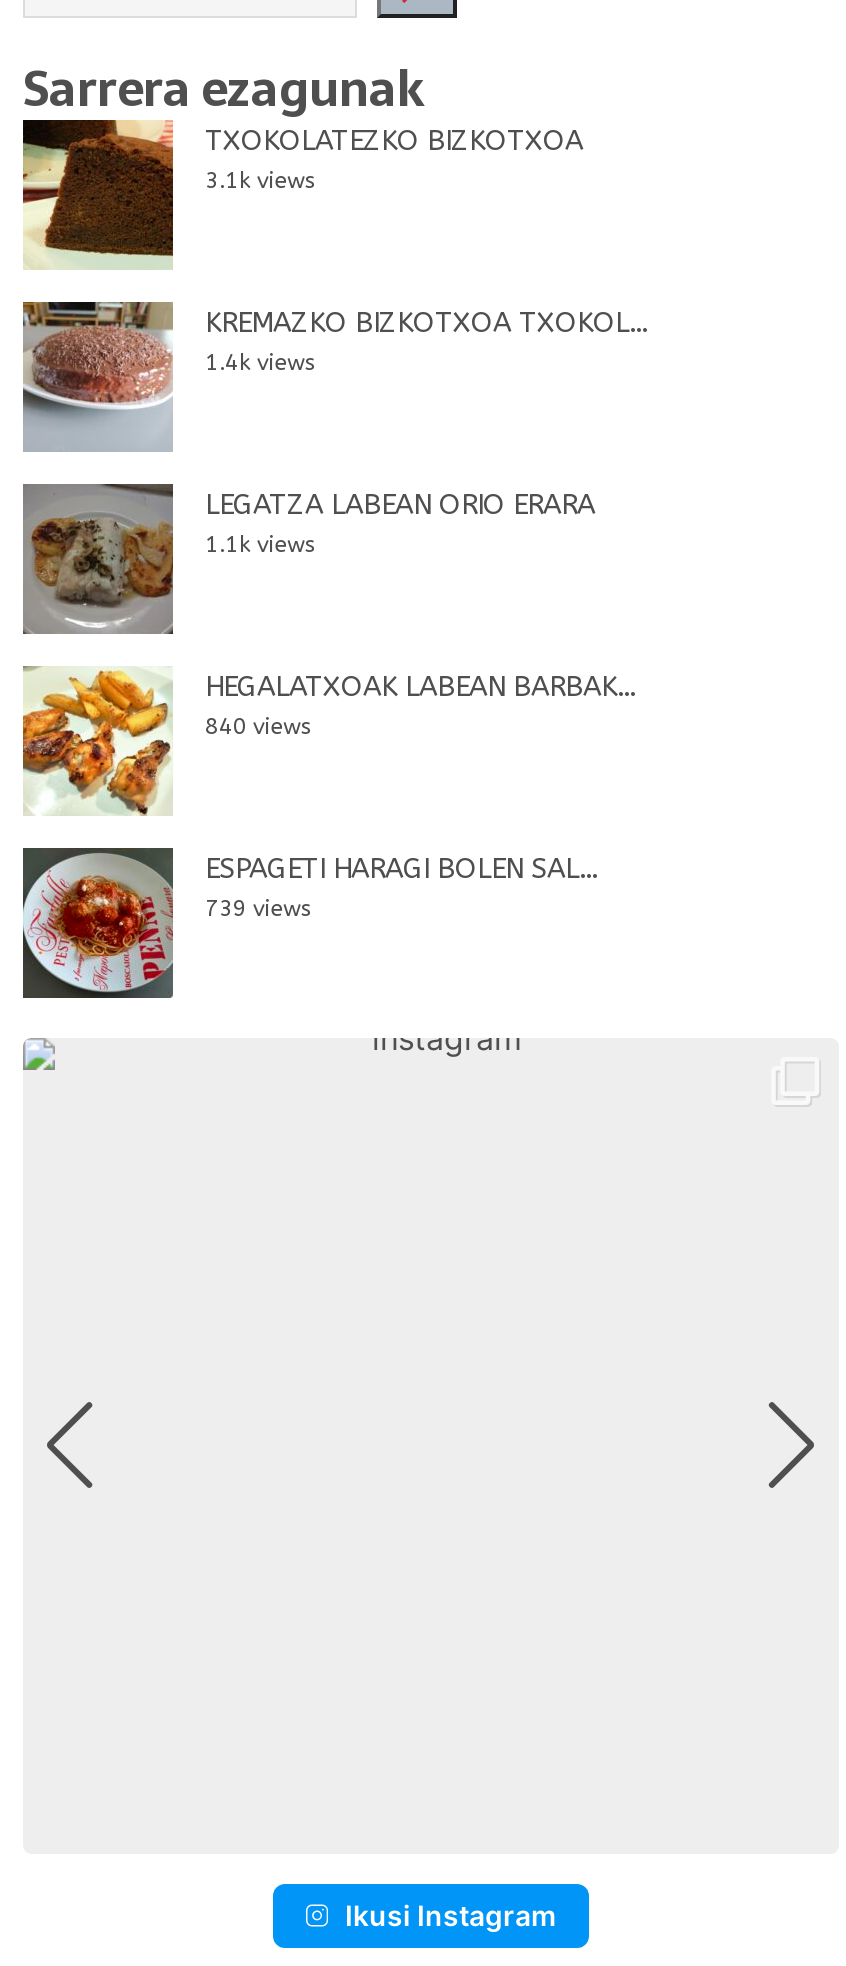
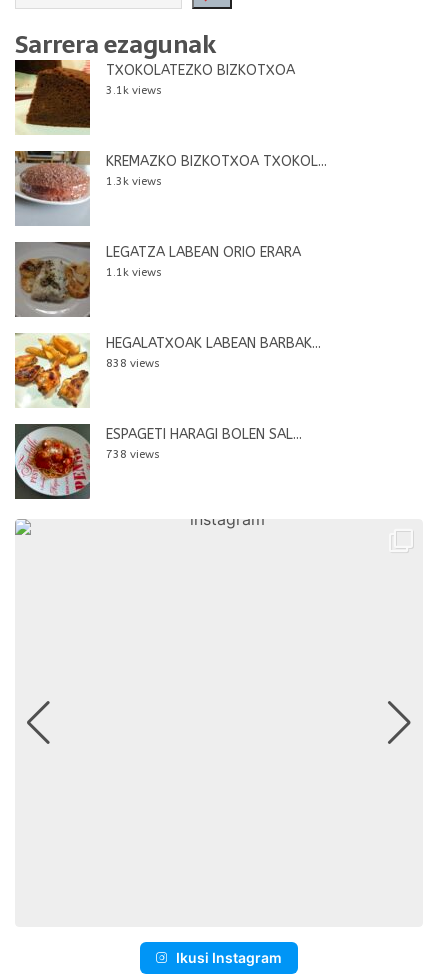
- 1.4k views
+ 1.3k views

- 840 views
+ 838 views

- 739 views
+ 738 views
